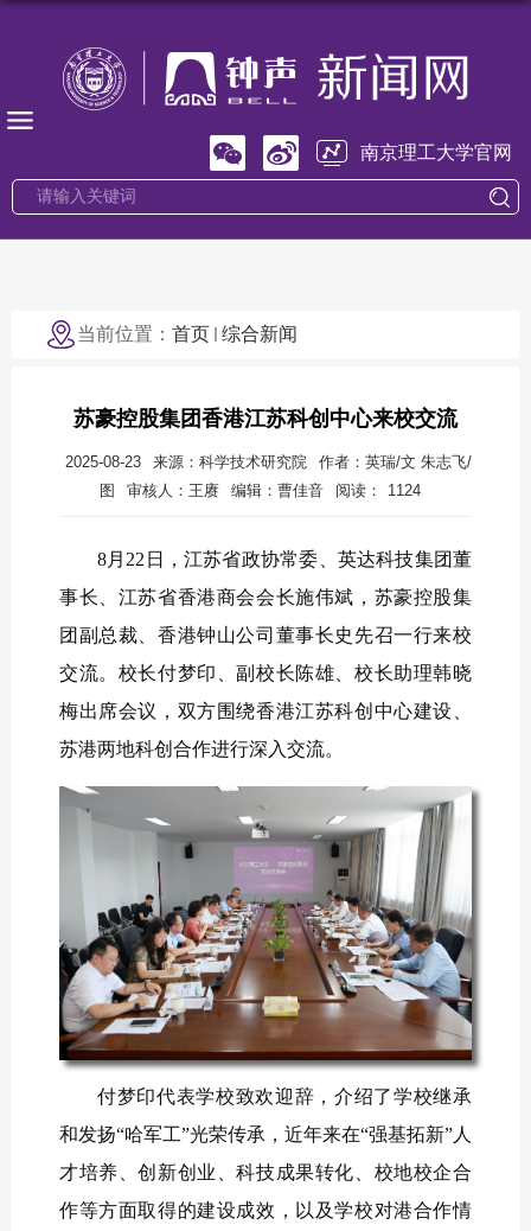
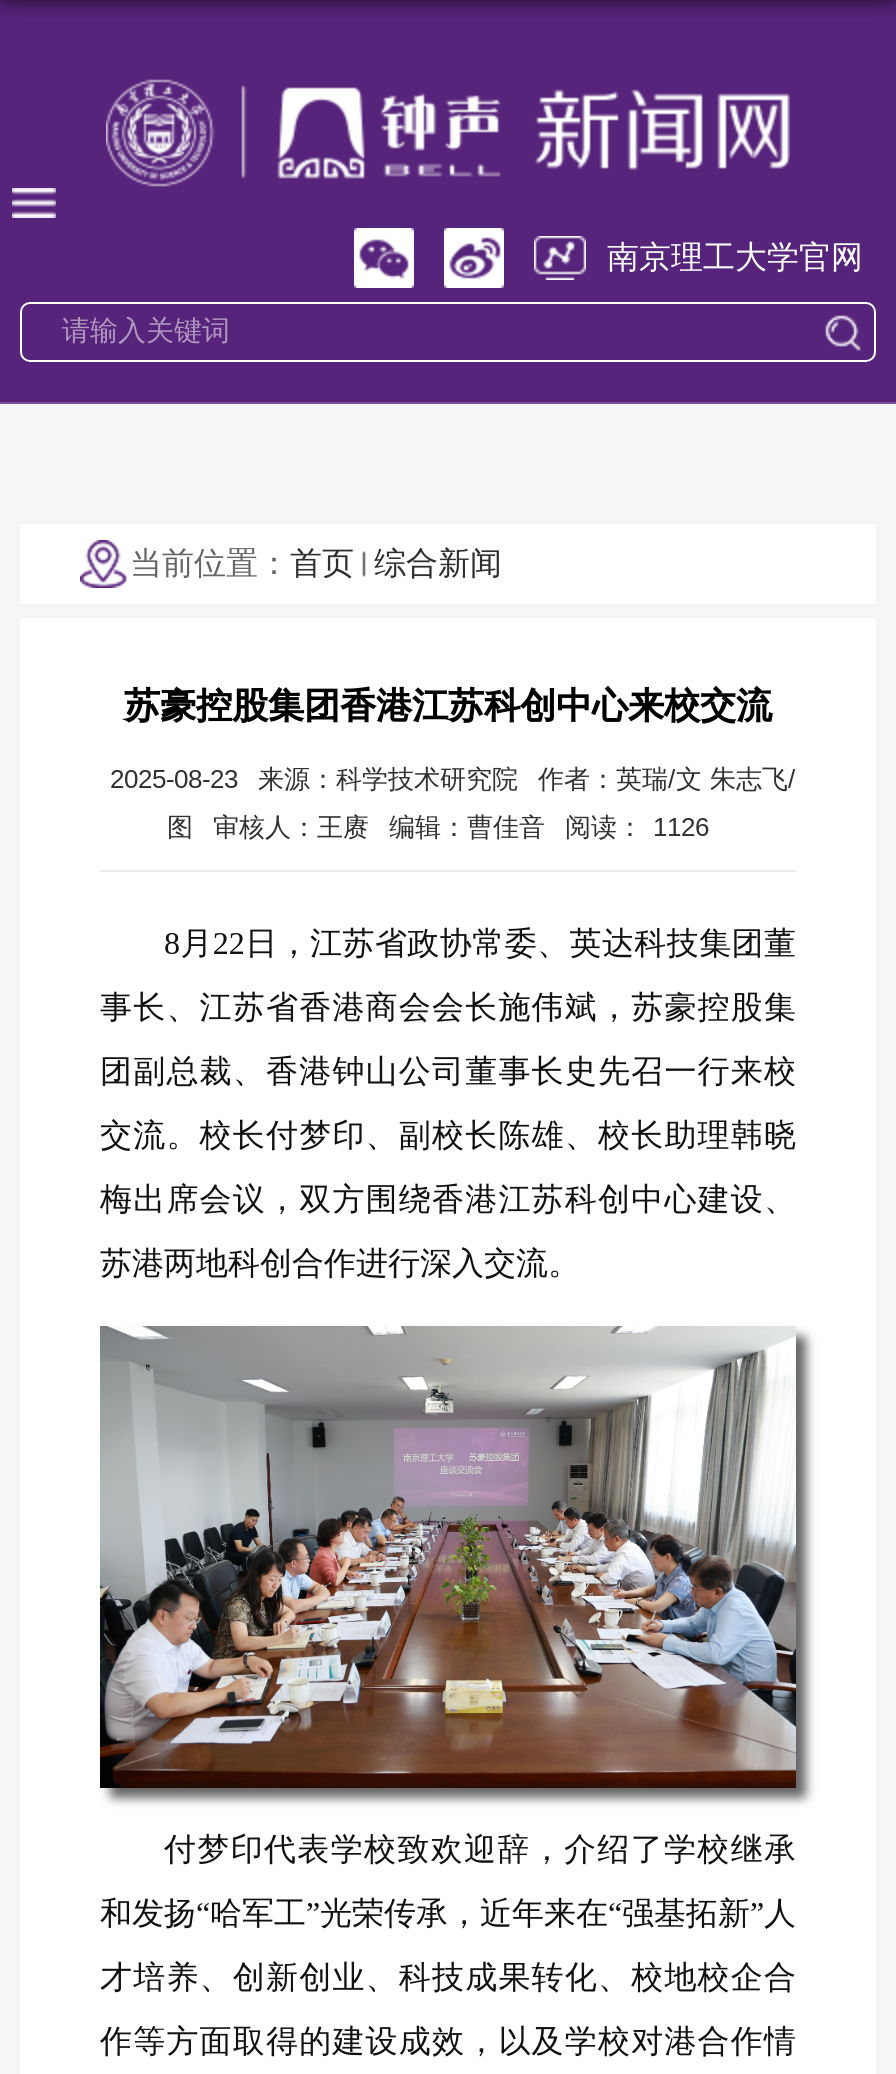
- 图 审核人：王赓 编辑：曹佳音 阅读： 1124
+ 图 审核人：王赓 编辑：曹佳音 阅读： 1126
